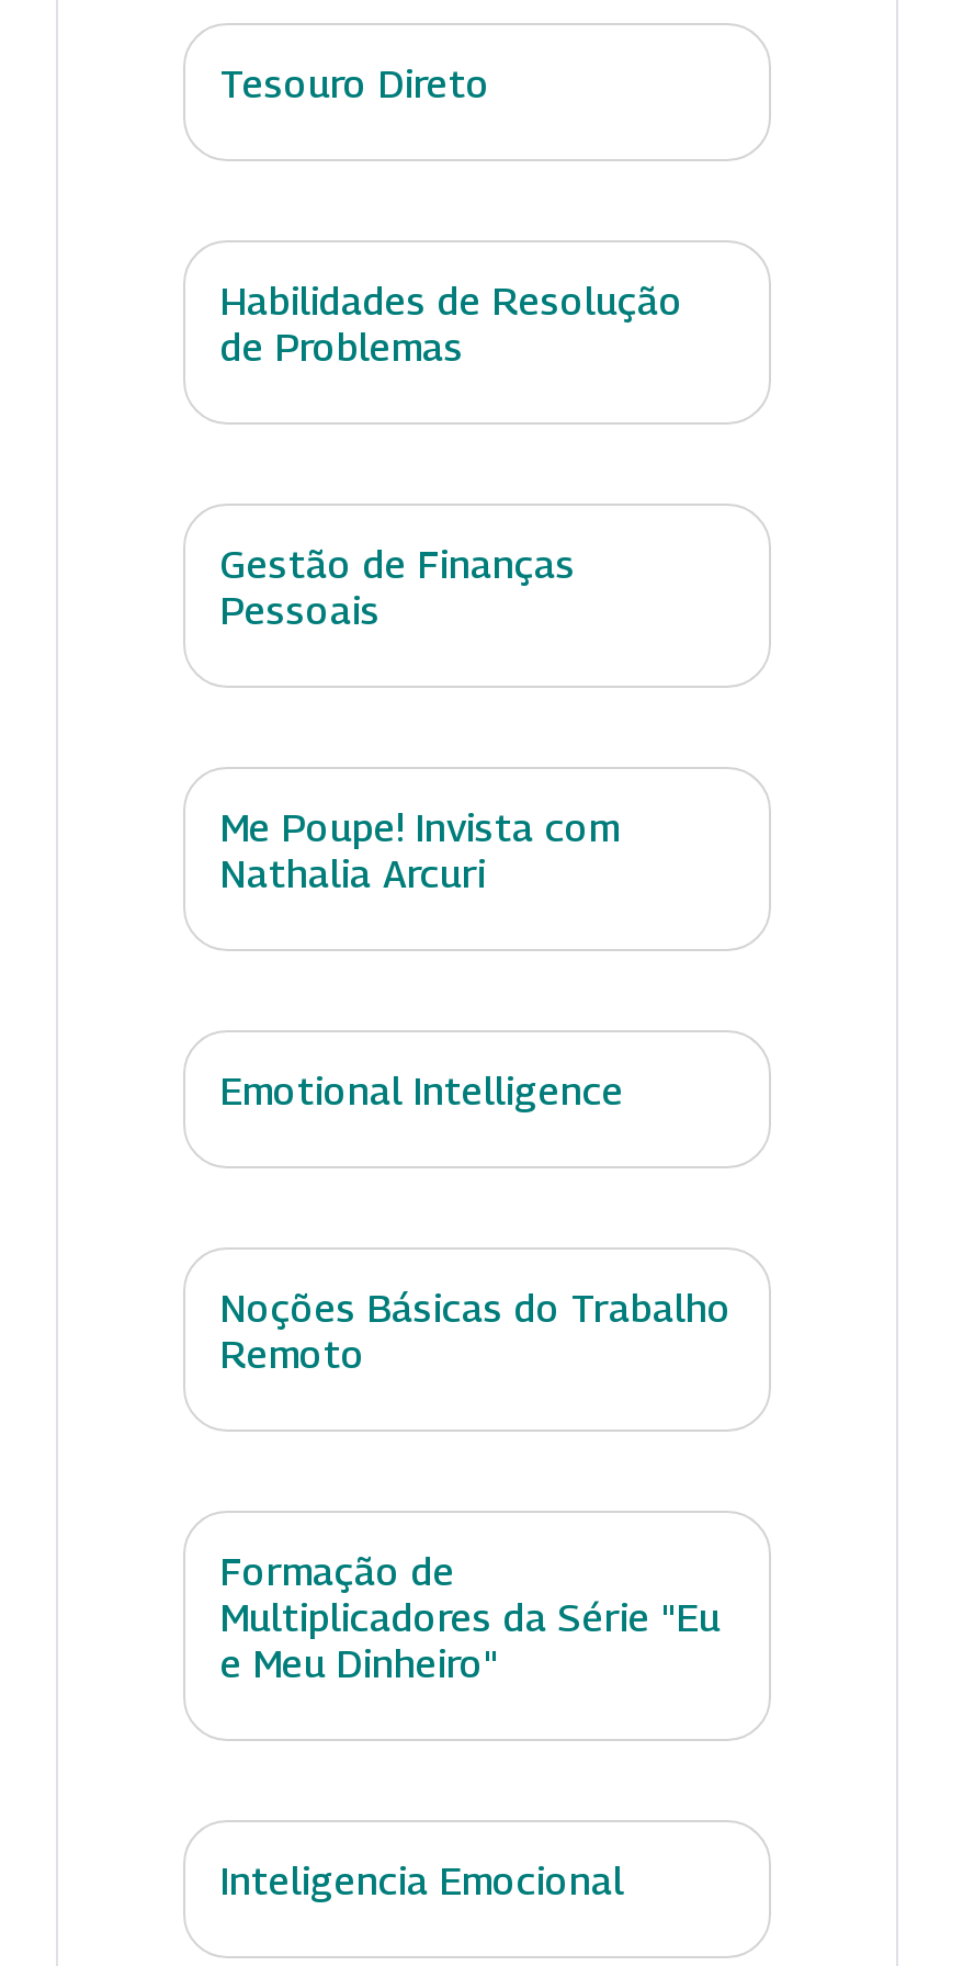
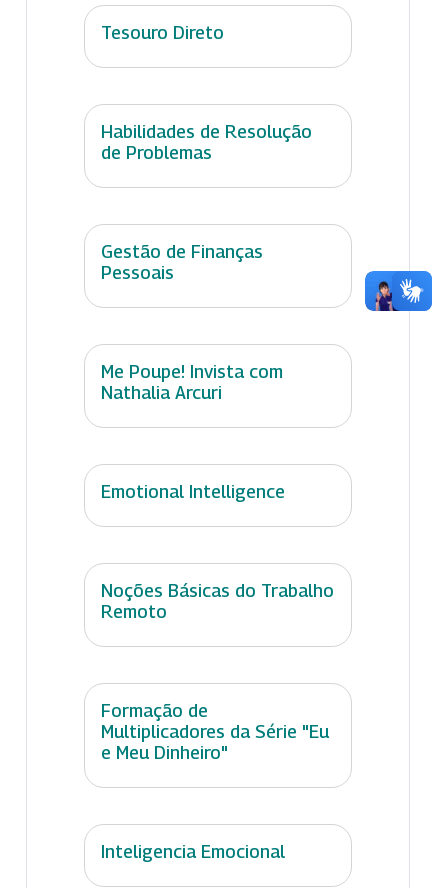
+ [image]
